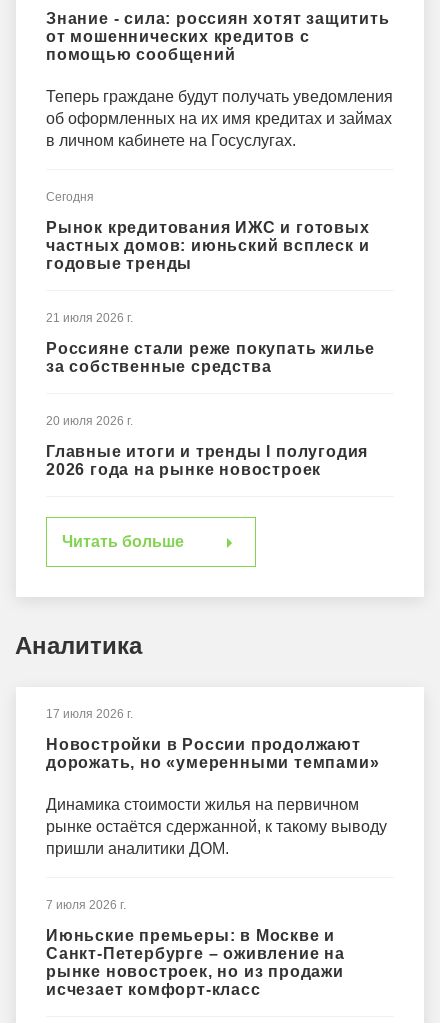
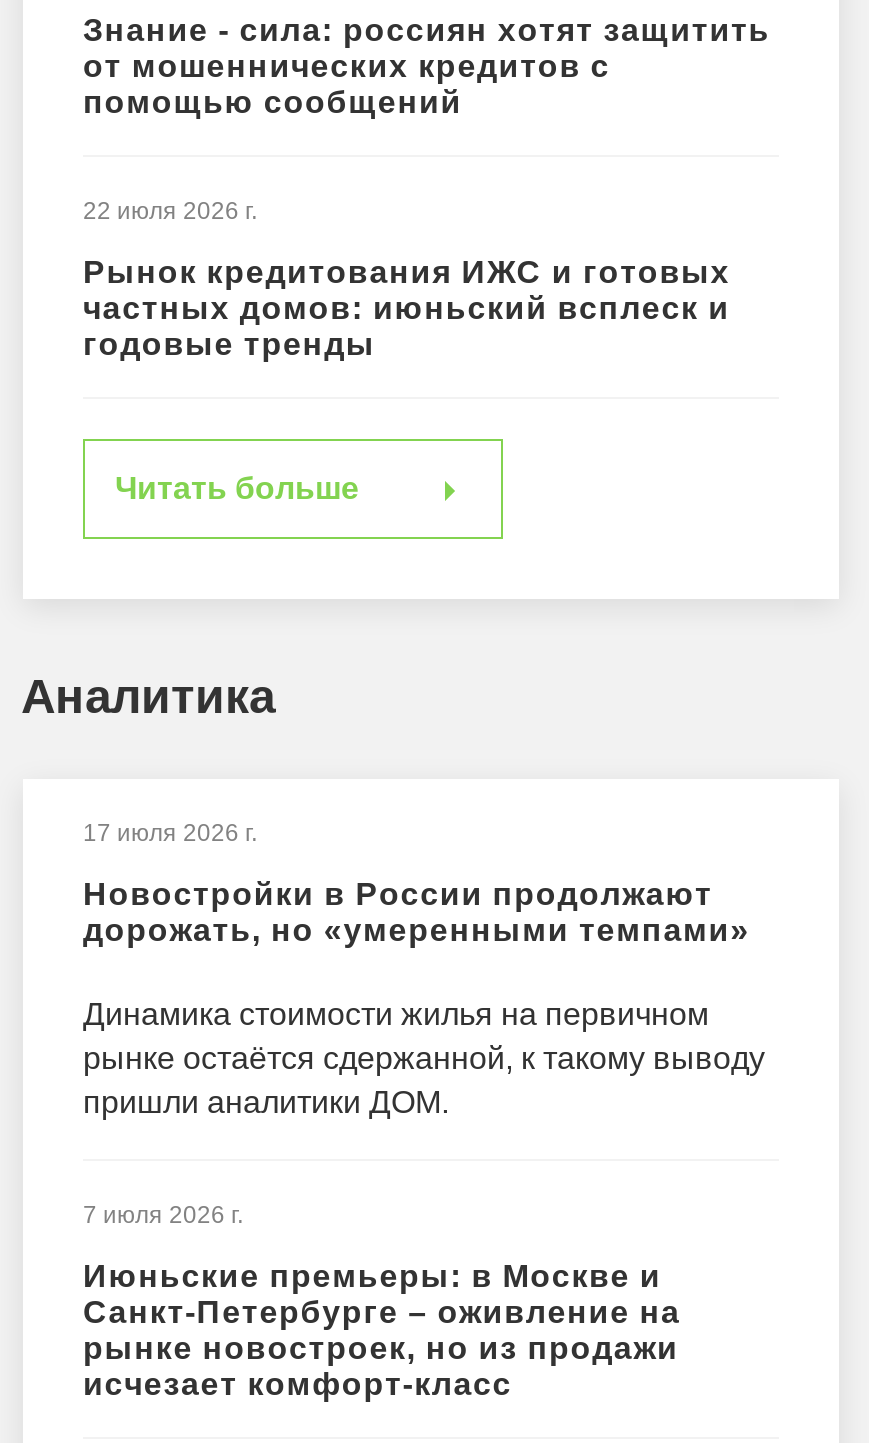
- Теперь граждане будут получать уведомления
- об оформленных на их имя кредитах и займах
- в личном кабинете на Госуслугах.
- Сегодня
+ 22 июля 2026 г.

- 21 июля 2026 г.
- Россияне стали реже покупать жилье
- за собственные средства
- 20 июля 2026 г.
- Главные итоги и тренды I полугодия
- 2026 года на рынке новостроек
